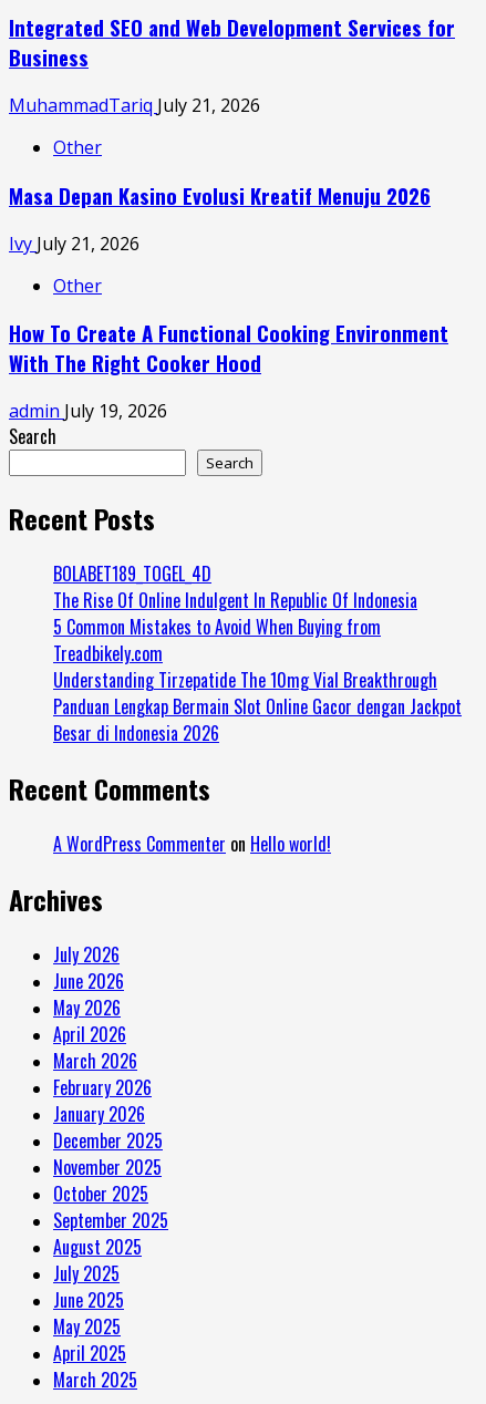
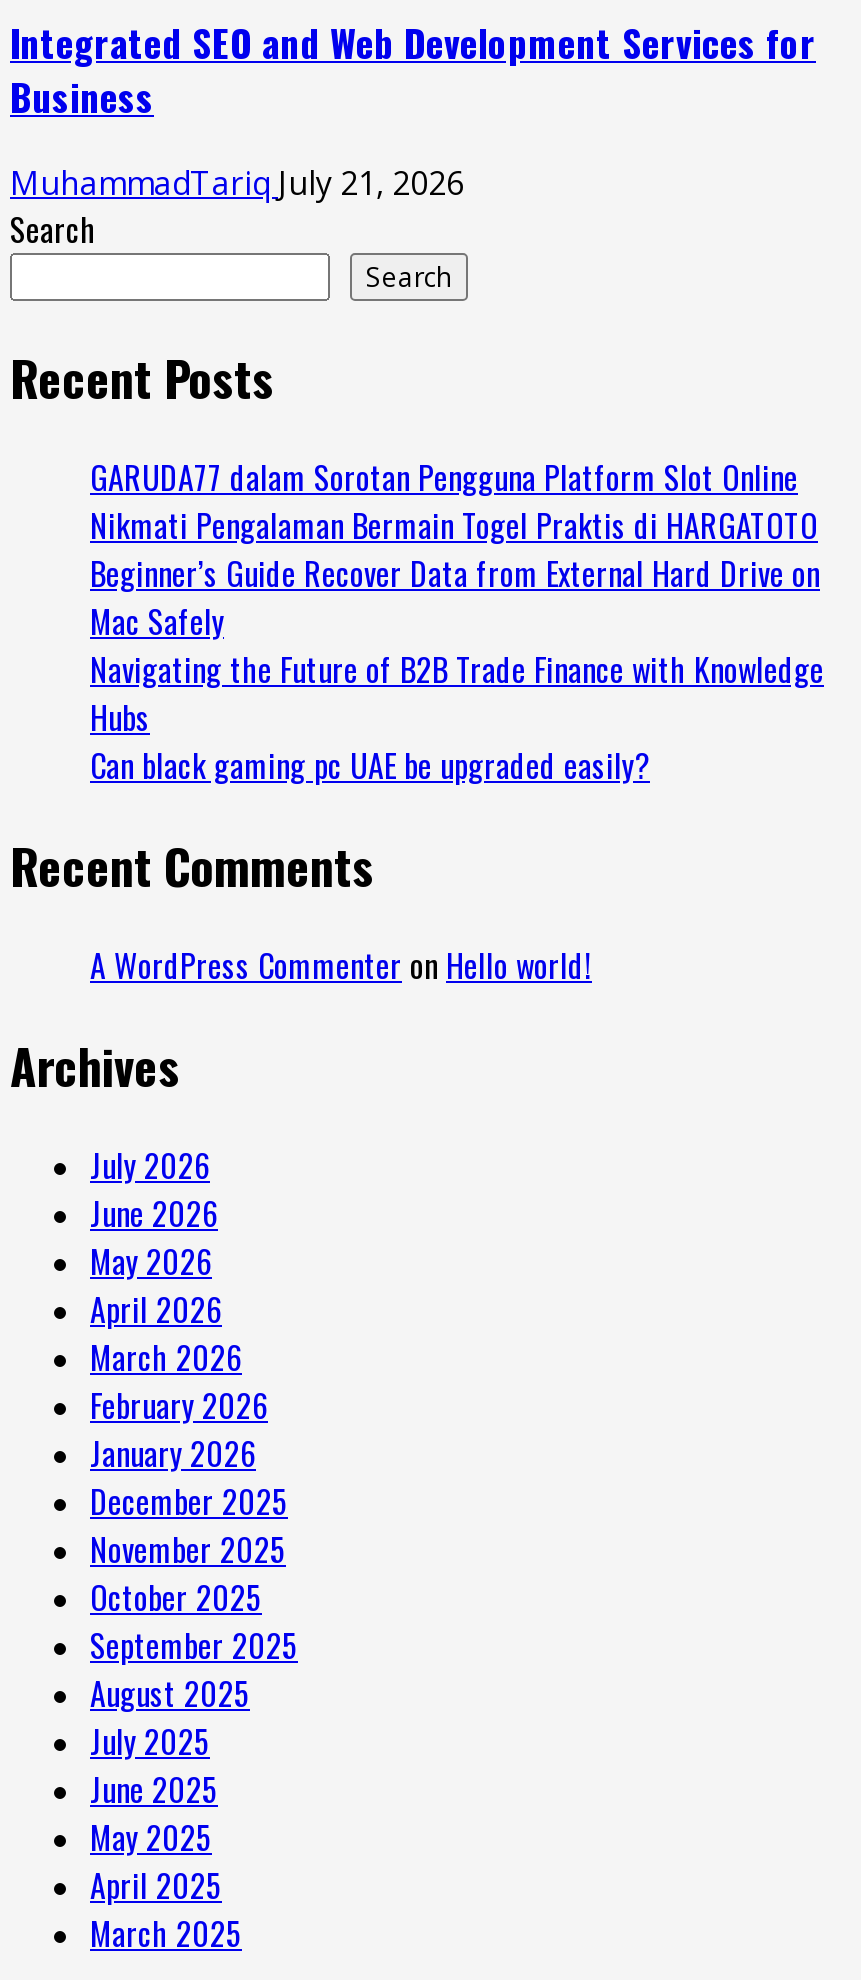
- Other
- Masa Depan Kasino Evolusi Kreatif Menuju 2026
- Ivy July 21, 2026
- Other
- How To Create A Functional Cooking Environment
- With The Right Cooker Hood
- admin July 19, 2026

- BOLABET189_TOGEL_4D
- The Rise Of Online Indulgent In Republic Of Indonesia
- 5 Common Mistakes to Avoid When Buying from
- Treadbikely.com
- Understanding Tirzepatide The 10mg Vial Breakthrough
- Panduan Lengkap Bermain Slot Online Gacor dengan Jackpot
- Besar di Indonesia 2026
+ GARUDA77 dalam Sorotan Pengguna Platform Slot Online
+ Nikmati Pengalaman Bermain Togel Praktis di HARGATOTO
+ Beginner’s Guide Recover Data from External Hard Drive on
+ Mac Safely
+ Navigating the Future of B2B Trade Finance with Knowledge
+ Hubs
+ Can black gaming pc UAE be upgraded easily?
